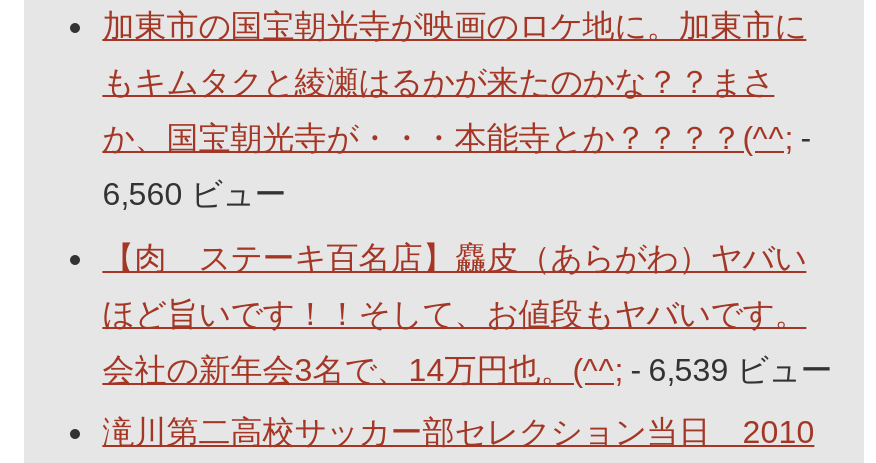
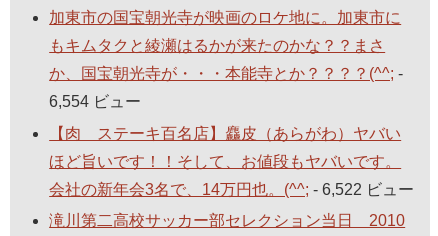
- 6,560 ビュー
+ 6,554 ビュー

- 会社の新年会3名で、14万円也。(^^; - 6,539 ビュー
+ 会社の新年会3名で、14万円也。(^^; - 6,522 ビュー
